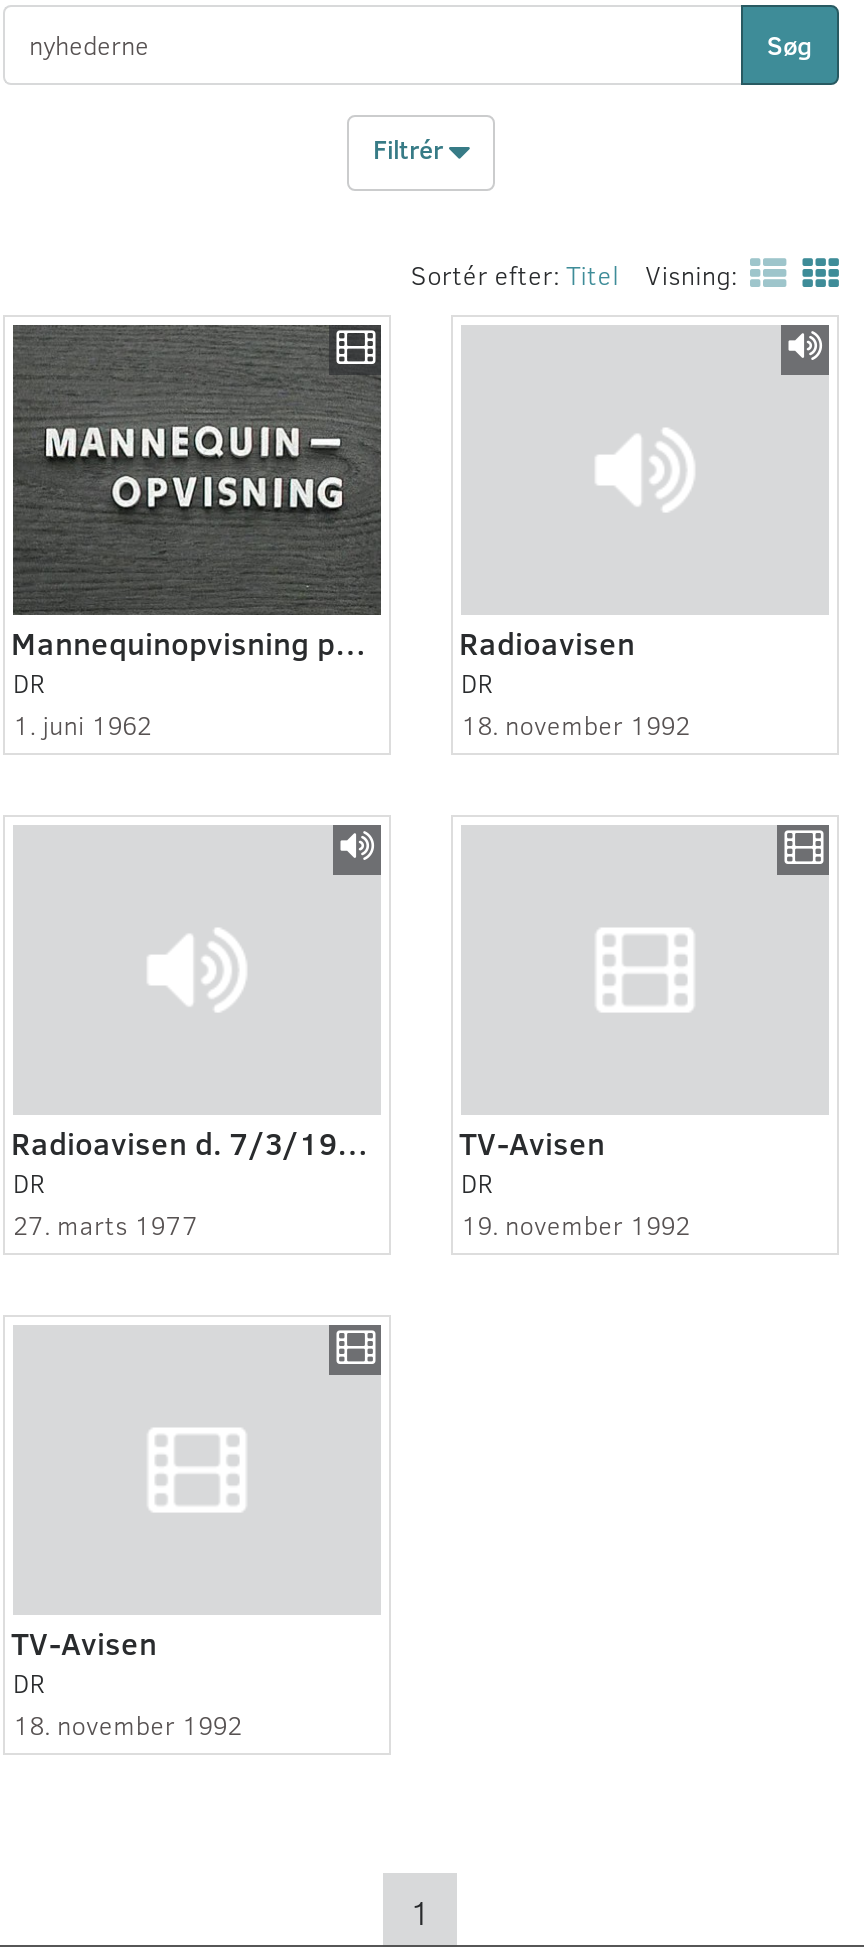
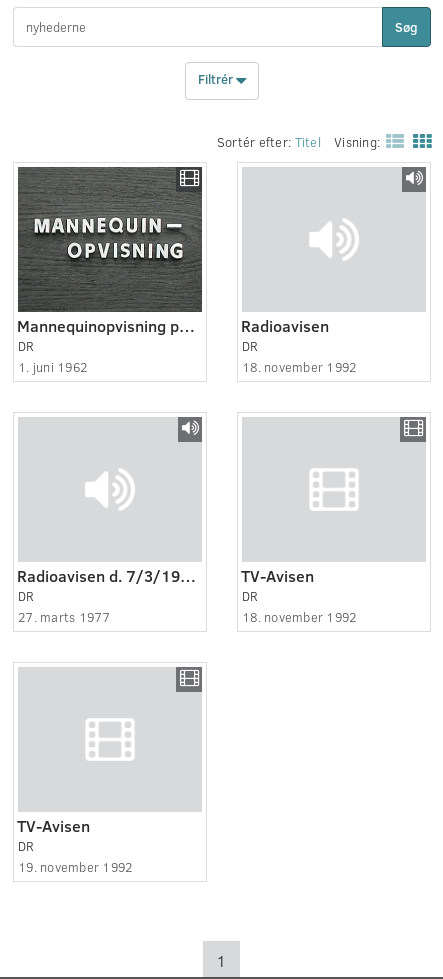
- 19. november 1992
+ 18. november 1992

- 18. november 1992
+ 19. november 1992
